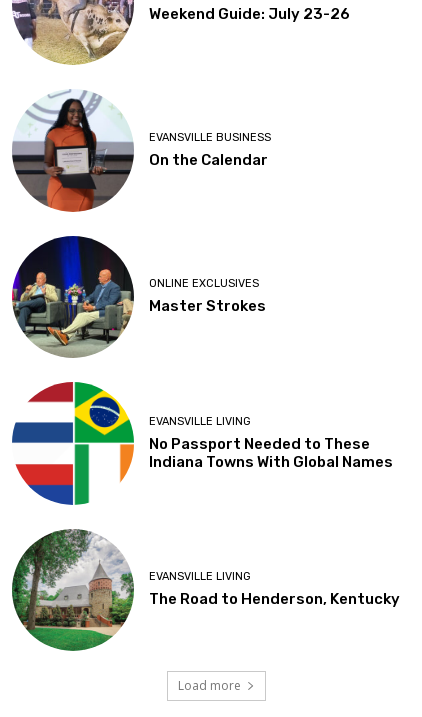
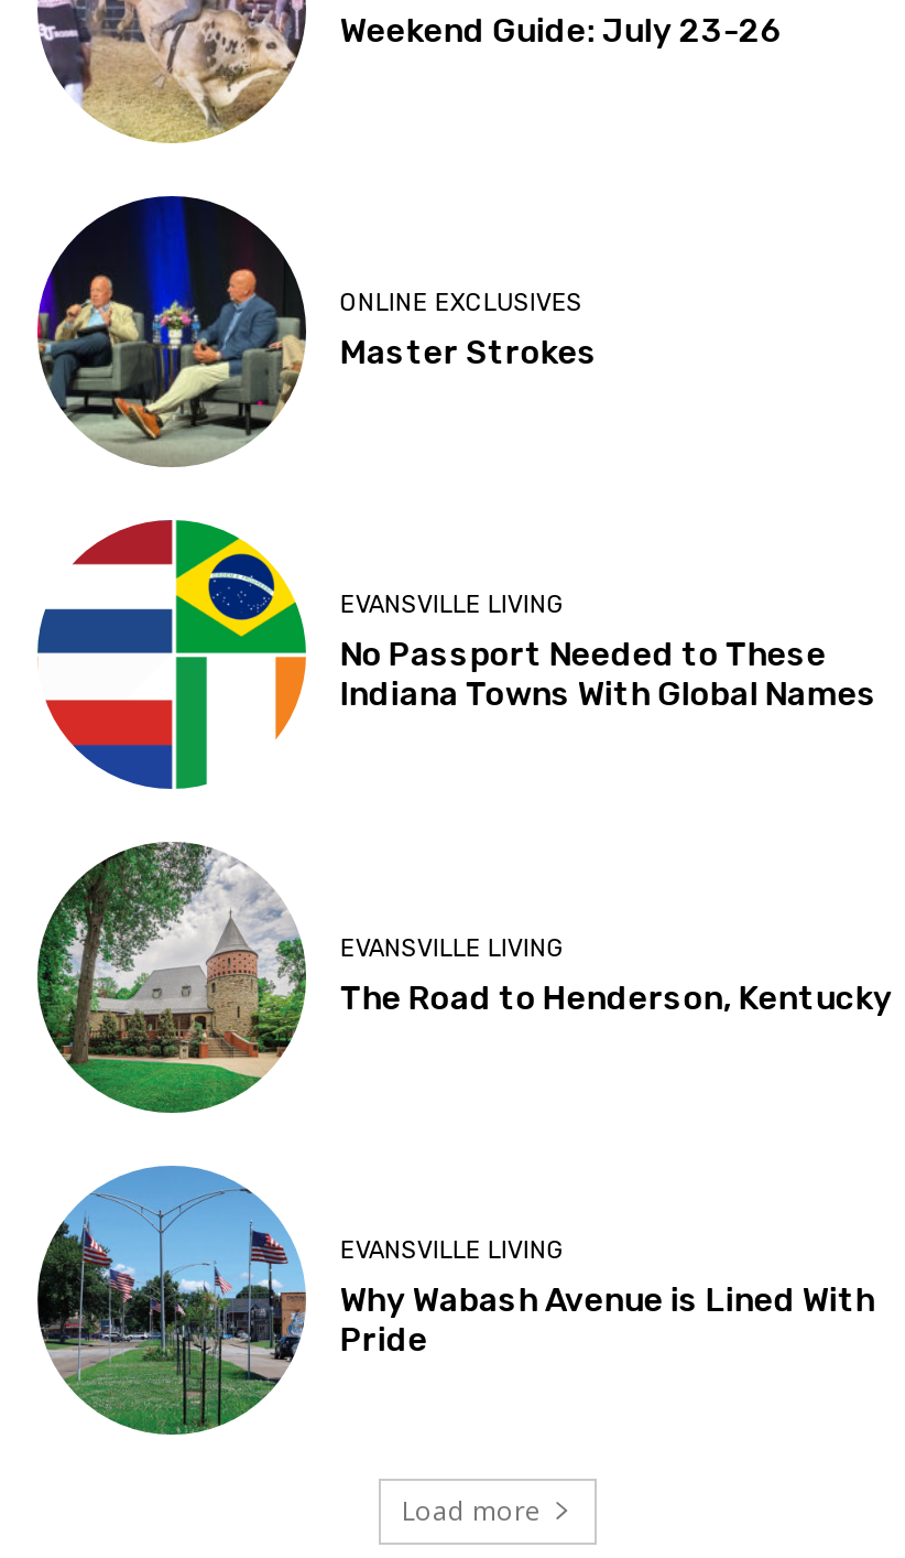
- [image]
- EVANSVILLE BUSINESS
- On the Calendar

moved up: [image] | ONLINE EXCLUSIVES | Master Strokes | EVANSVILLE LIVING | No Passport Needed to These | Indiana Towns With Global Names | EVANSVILLE LIVING | The Road to Henderson, Kentucky

+ [image]
+ EVANSVILLE LIVING
+ Why Wabash Avenue is Lined With
+ Pride
